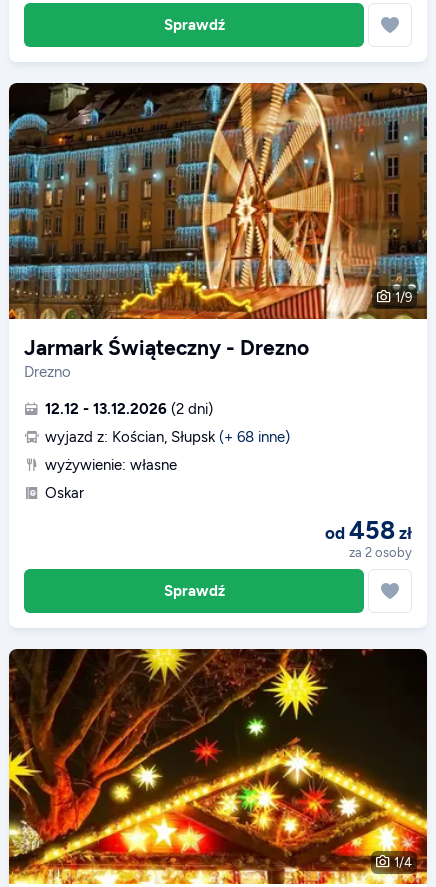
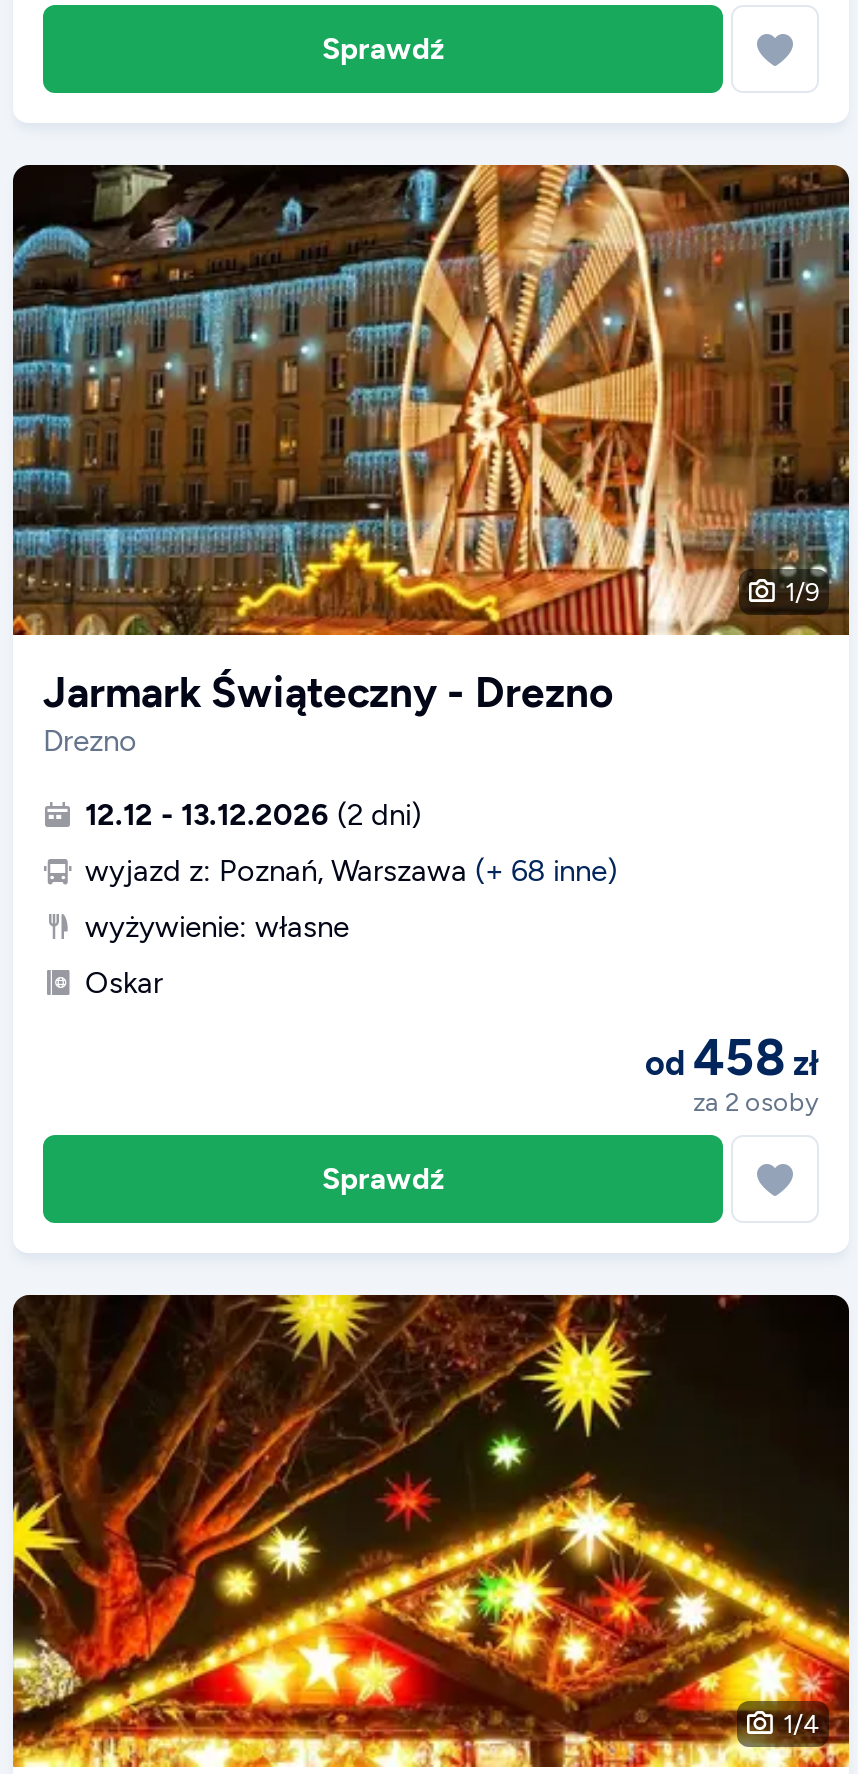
- wyjazd z: Kościan, Słupsk (+ 68 inne)
+ wyjazd z: Poznań, Warszawa (+ 68 inne)
